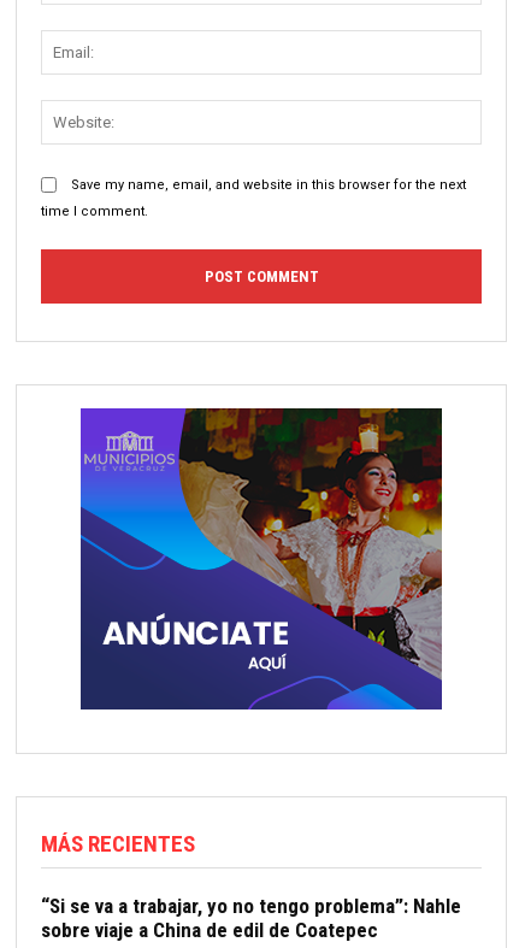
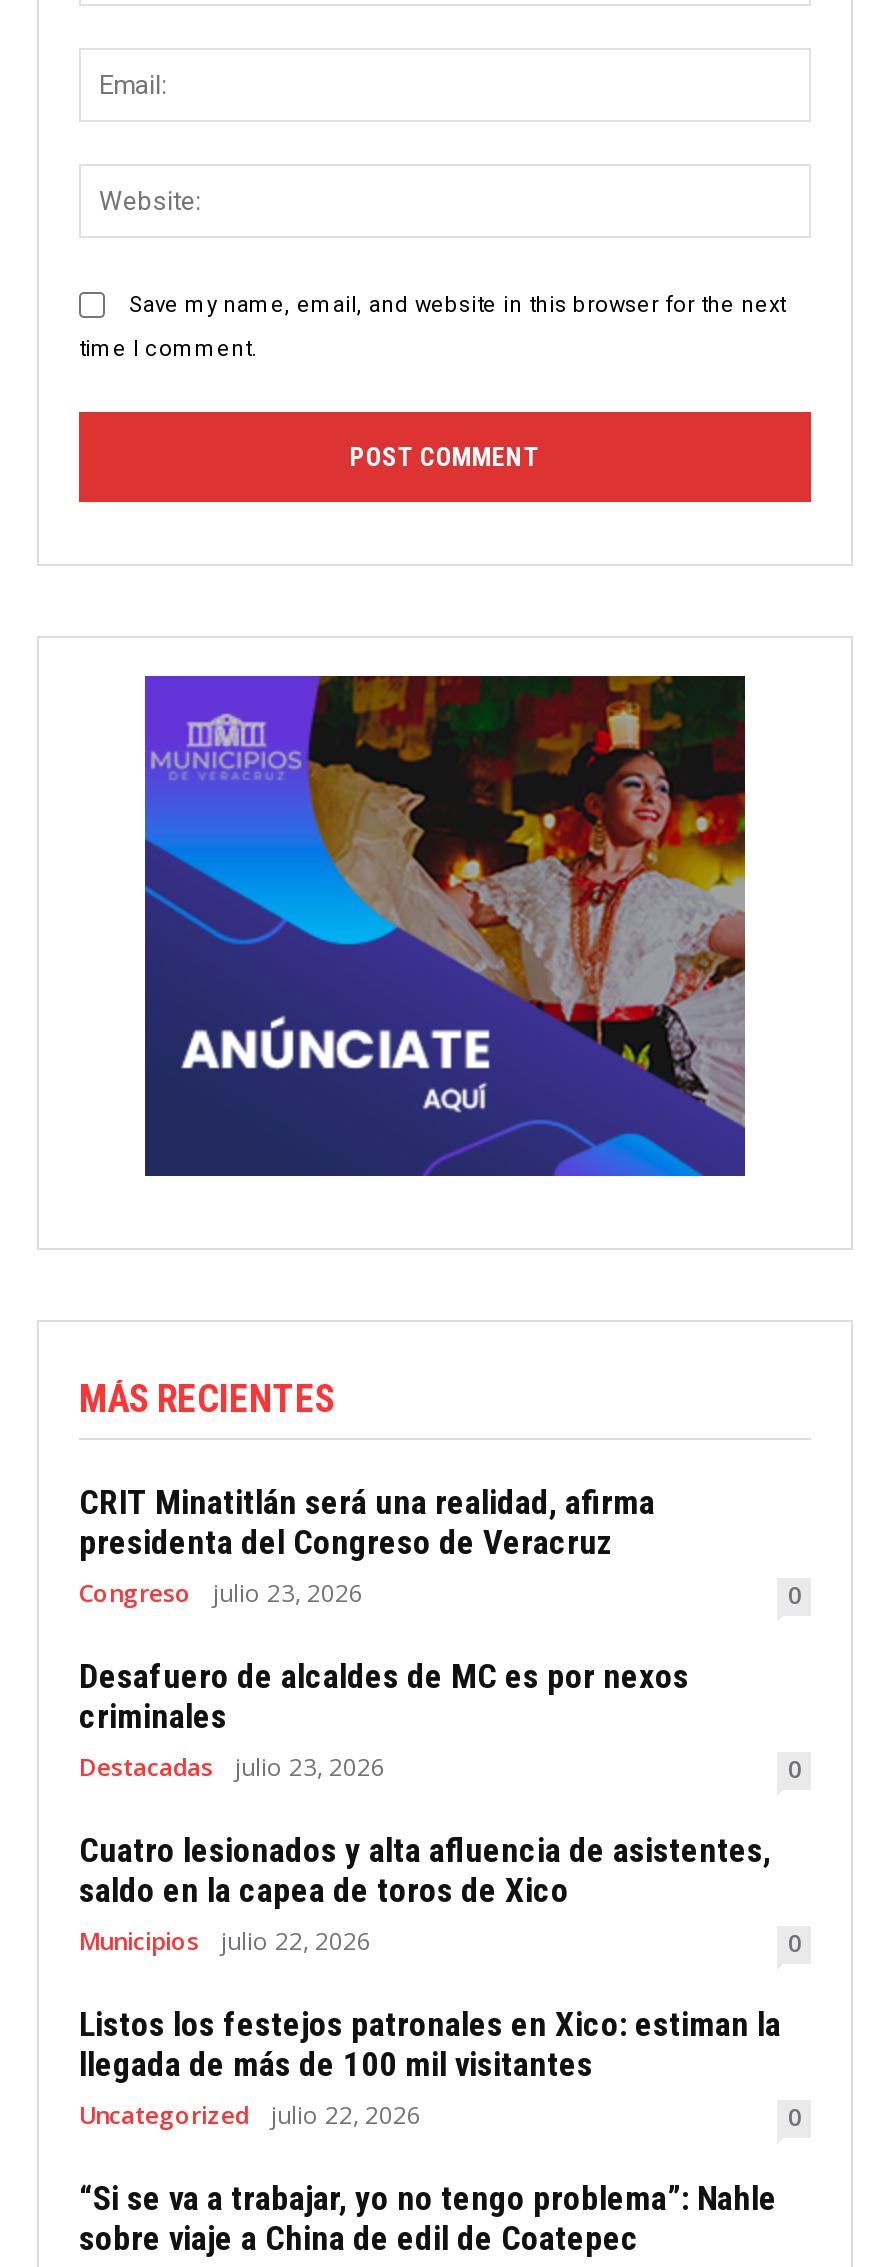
+ CRIT Minatitlán será una realidad, afirma
+ presidenta del Congreso de Veracruz
+ Congreso
+ julio 23, 2026
+ 0
+ Desafuero de alcaldes de MC es por nexos
+ criminales
+ Destacadas
+ julio 23, 2026
+ 0
+ Cuatro lesionados y alta afluencia de asistentes,
+ saldo en la capea de toros de Xico
+ Municipios
+ julio 22, 2026
+ 0
+ Listos los festejos patronales en Xico: estiman la
+ llegada de más de 100 mil visitantes
+ Uncategorized
+ julio 22, 2026
+ 0
